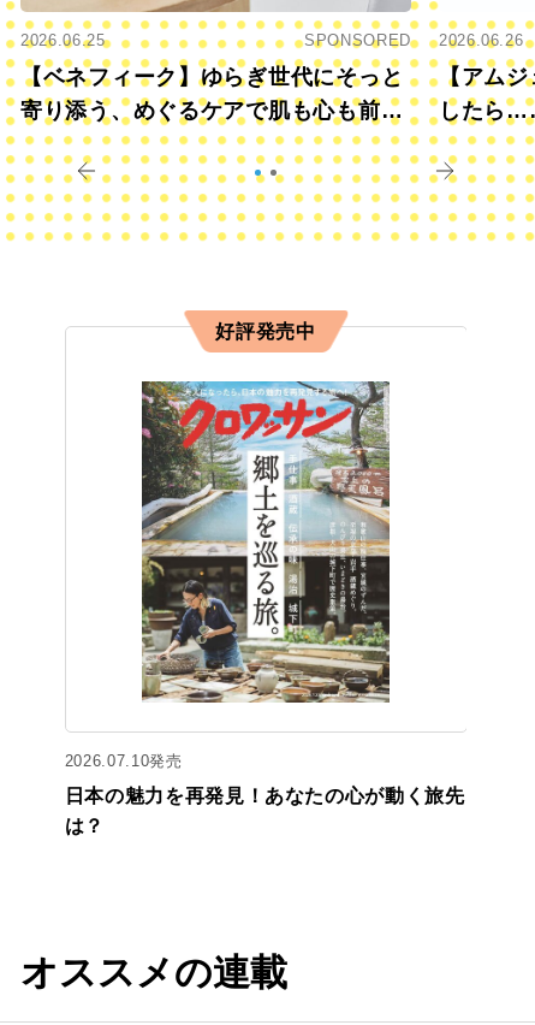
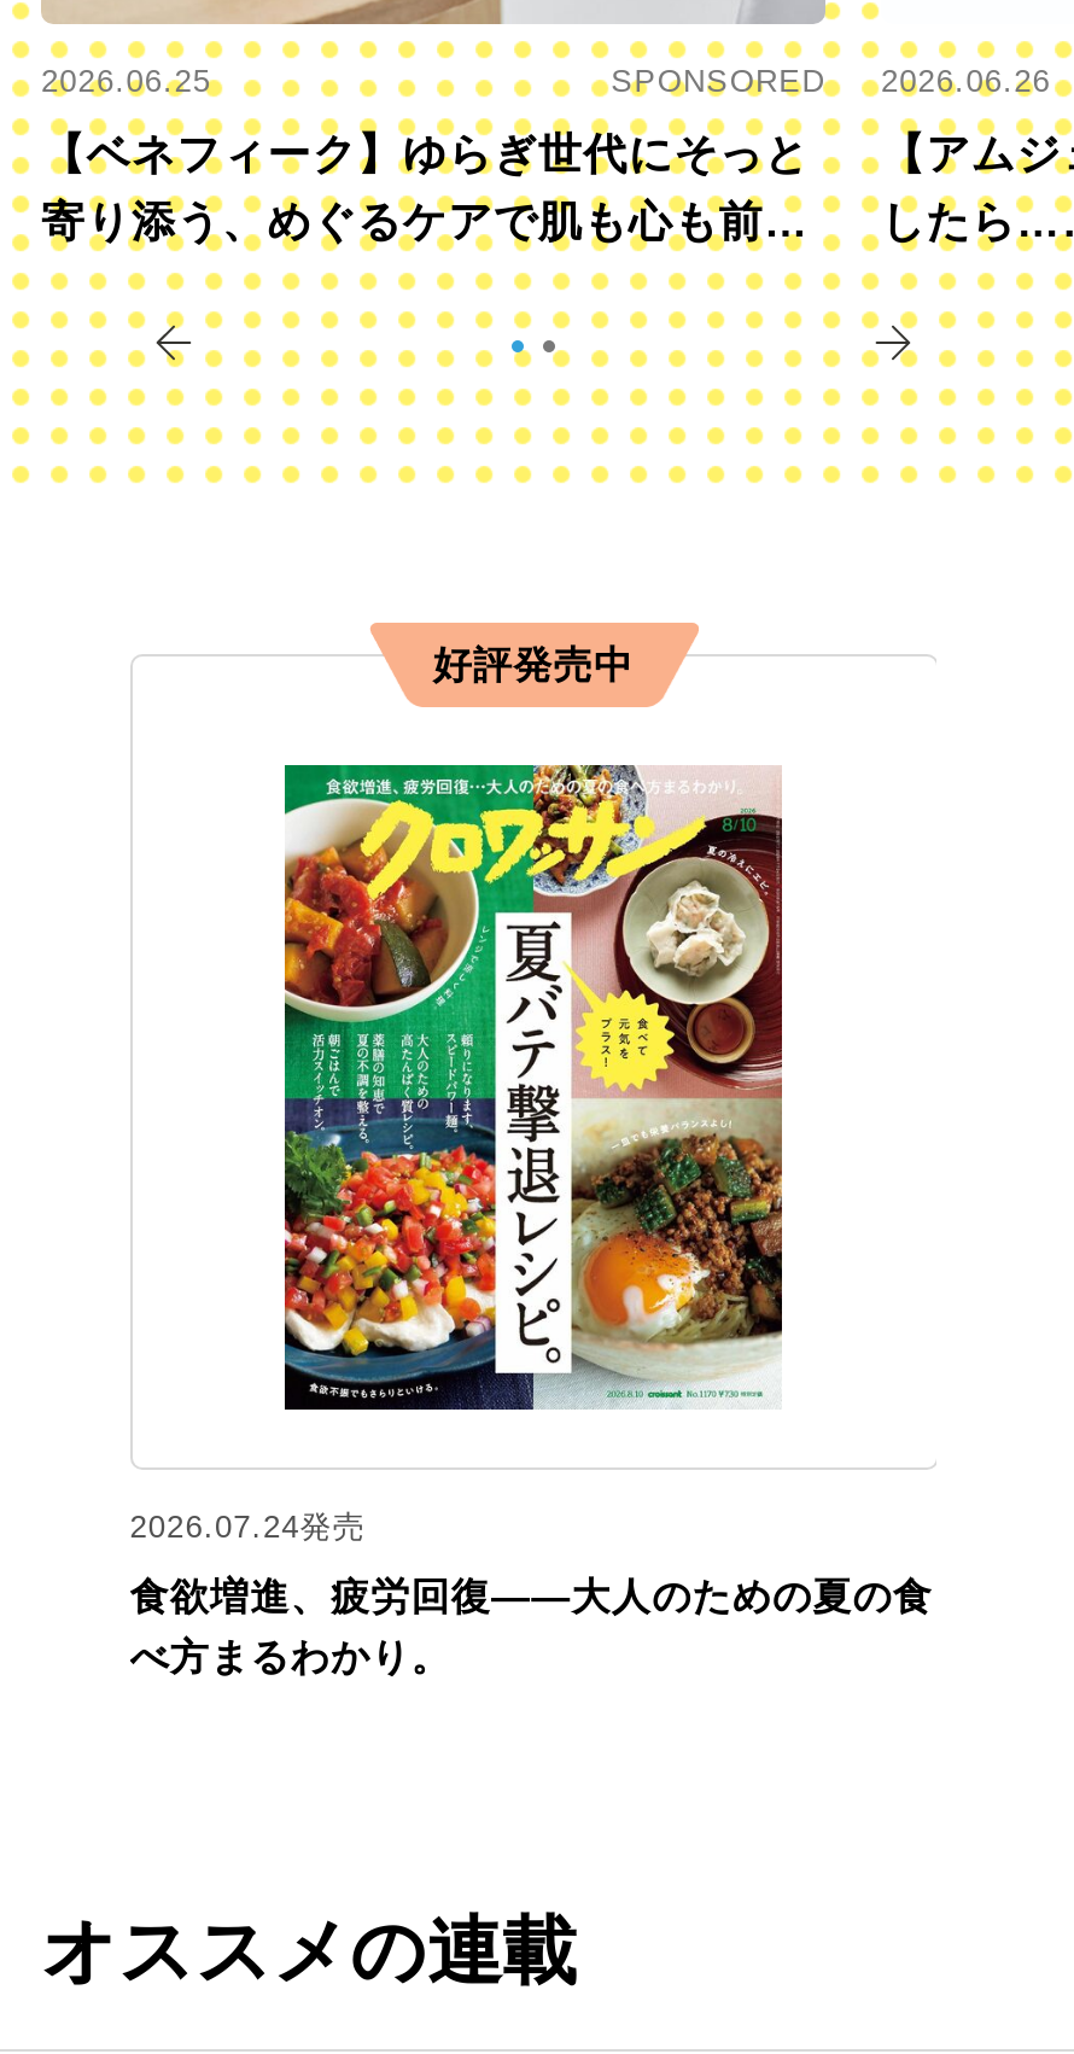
- [image]
- 2026.07.10発売
+ [image]
+ 2026.07.24発売

- 日本の魅力を再発見！あなたの心が動く旅先
+ 食欲増進、疲労回復——大人のための夏の食

- は？
+ べ方まるわかり。
